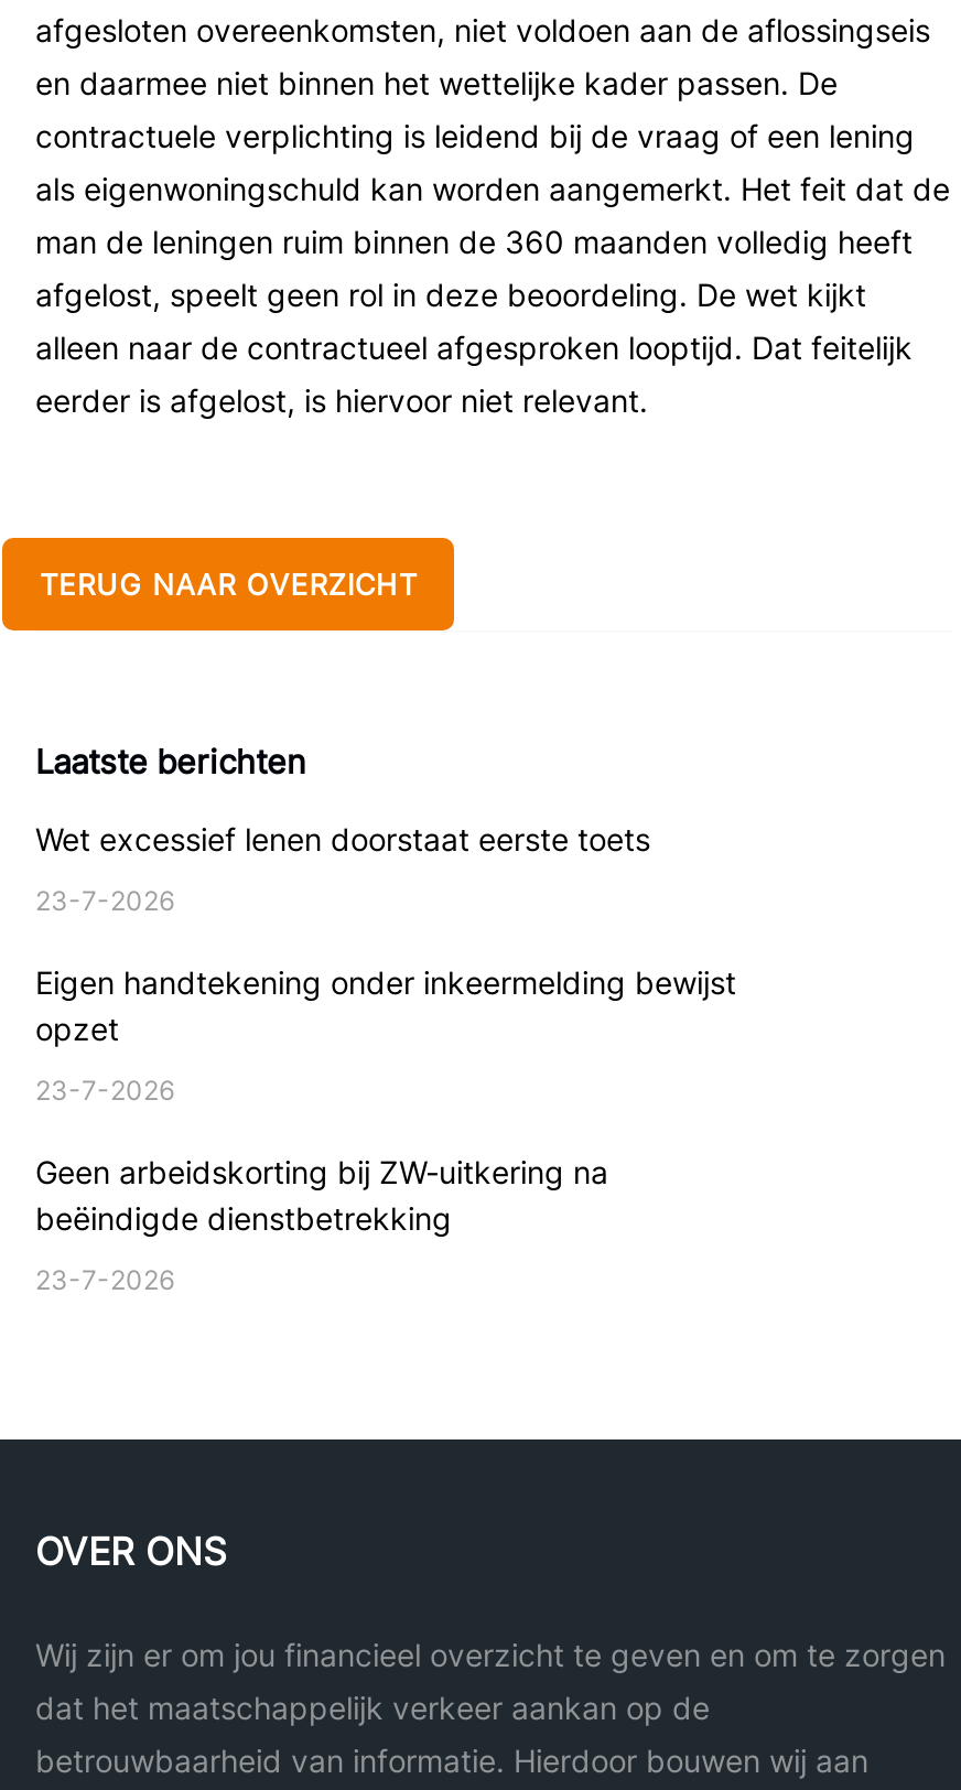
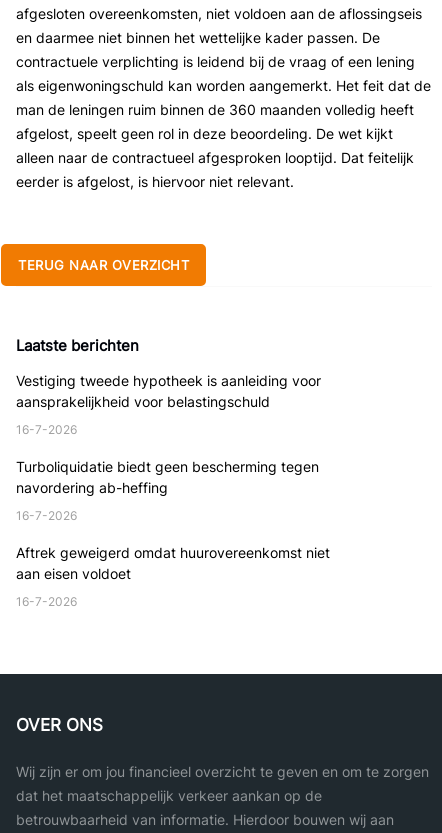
- Wet excessief lenen doorstaat eerste toets
+ Vestiging tweede hypotheek is aanleiding voor
+ aansprakelijkheid voor belastingschuld

- 23-7-2026
+ 16-7-2026

- Eigen handtekening onder inkeermelding bewijst
- opzet
+ Turboliquidatie biedt geen bescherming tegen
+ navordering ab-heffing

- 23-7-2026
+ 16-7-2026

- Geen arbeidskorting bij ZW-uitkering na
- beëindigde dienstbetrekking
+ Aftrek geweigerd omdat huurovereenkomst niet
+ aan eisen voldoet

- 23-7-2026
+ 16-7-2026
